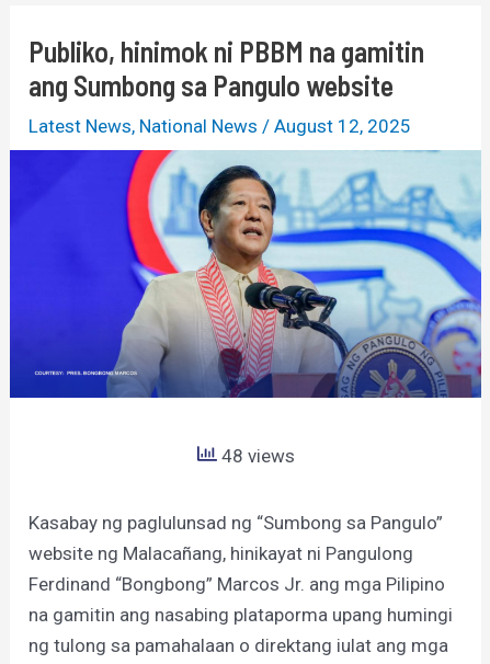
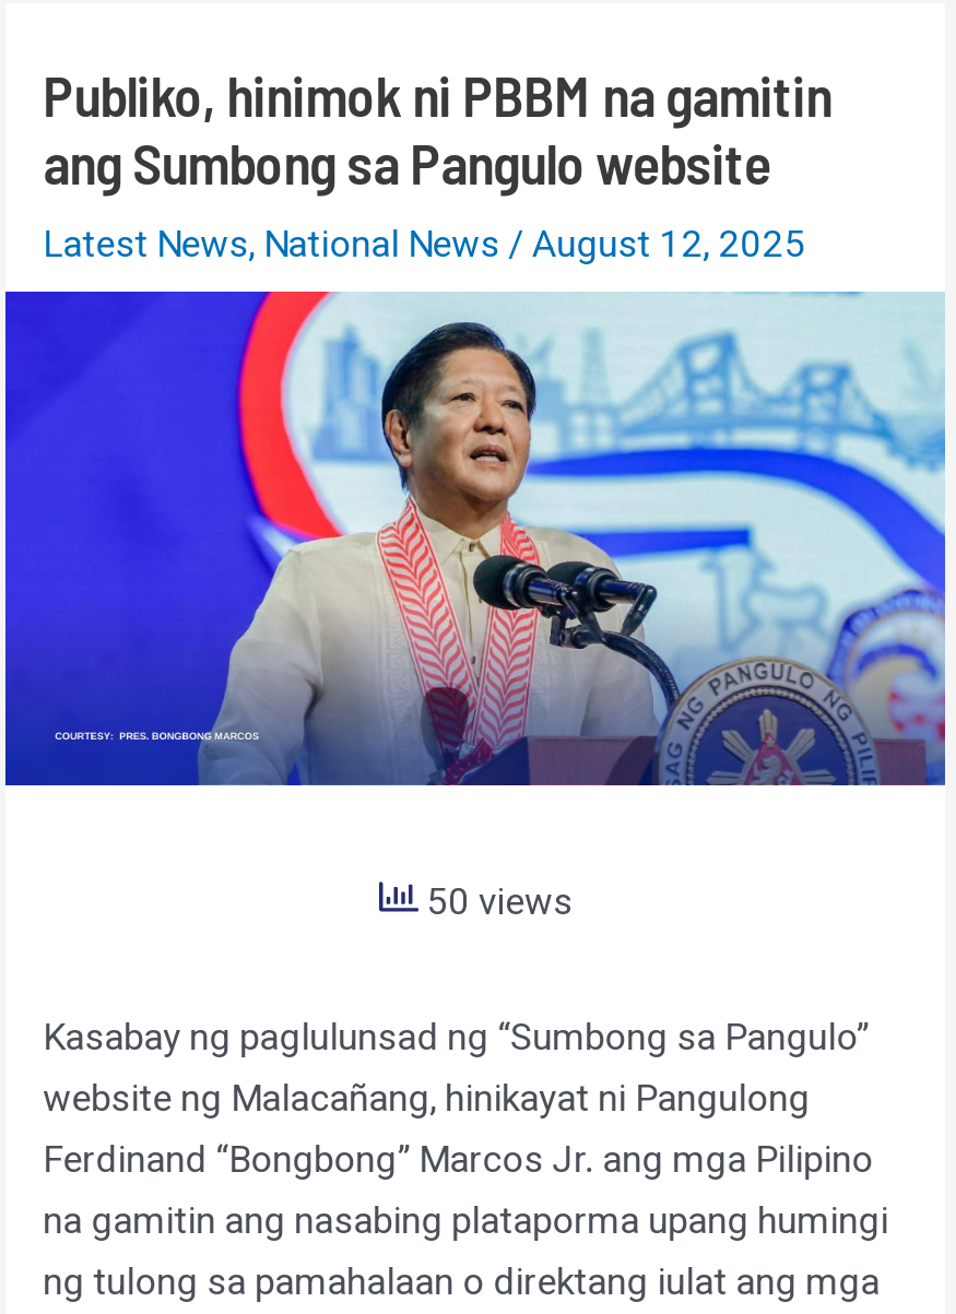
- 48 views
+ 50 views
